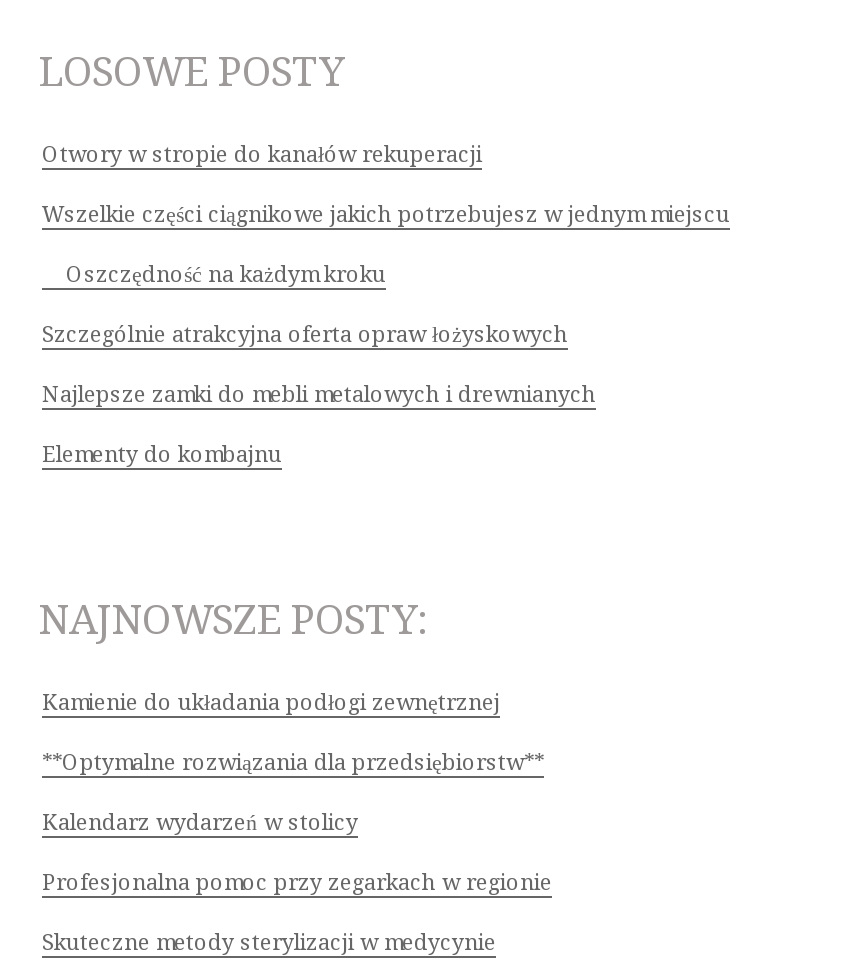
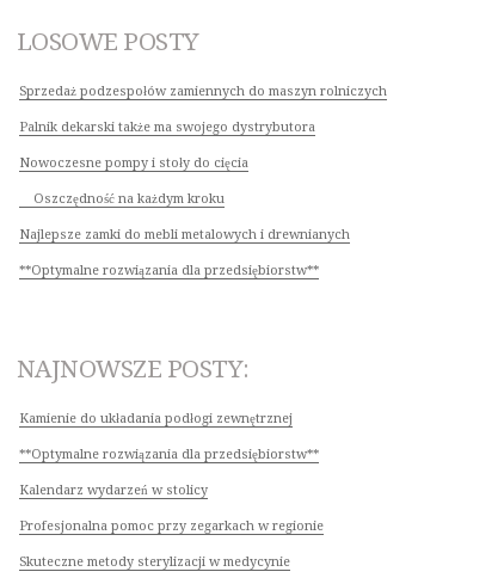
- Otwory w stropie do kanałów rekuperacji
- Wszelkie części ciągnikowe jakich potrzebujesz w jednym miejscu
+ Sprzedaż podzespołów zamiennych do maszyn rolniczych
+ Palnik dekarski także ma swojego dystrybutora
+ Nowoczesne pompy i stoły do cięcia

moved down: Oszczędność na każdym kroku

- Szczególnie atrakcyjna oferta opraw łożyskowych

- Elementy do kombajnu
+ **Optymalne rozwiązania dla przedsiębiorstw**
